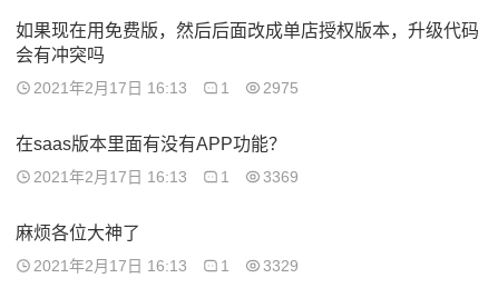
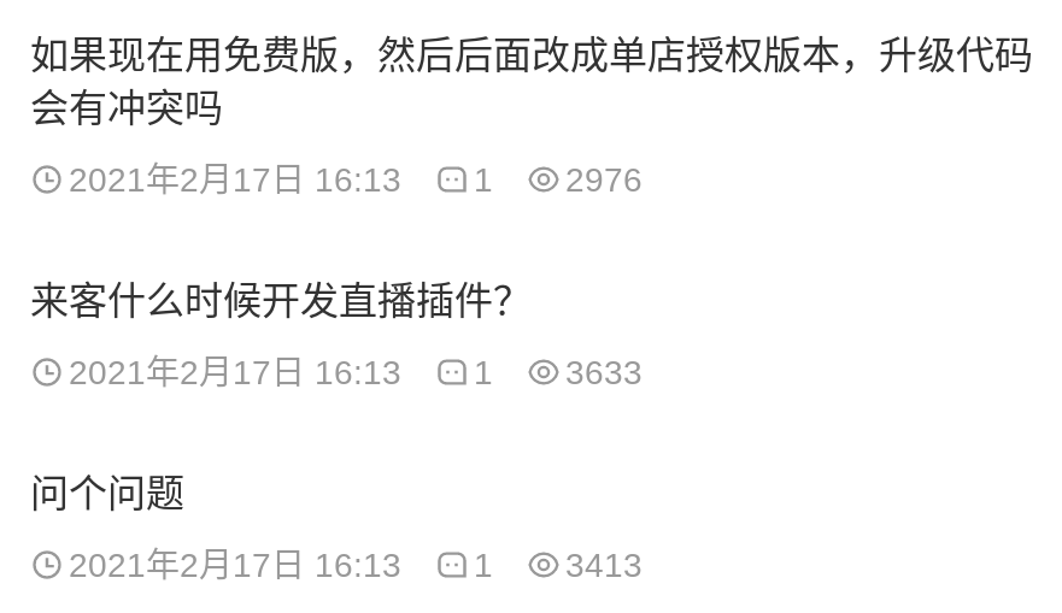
- 2021年2月17日 16:13 1 2975
+ 2021年2月17日 16:13 1 2976

- 在saas版本里面有没有APP功能？
+ 来客什么时候开发直播插件？

- 2021年2月17日 16:13 1 3369
+ 2021年2月17日 16:13 1 3633

- 麻烦各位大神了
+ 问个问题

- 2021年2月17日 16:13 1 3329
+ 2021年2月17日 16:13 1 3413
